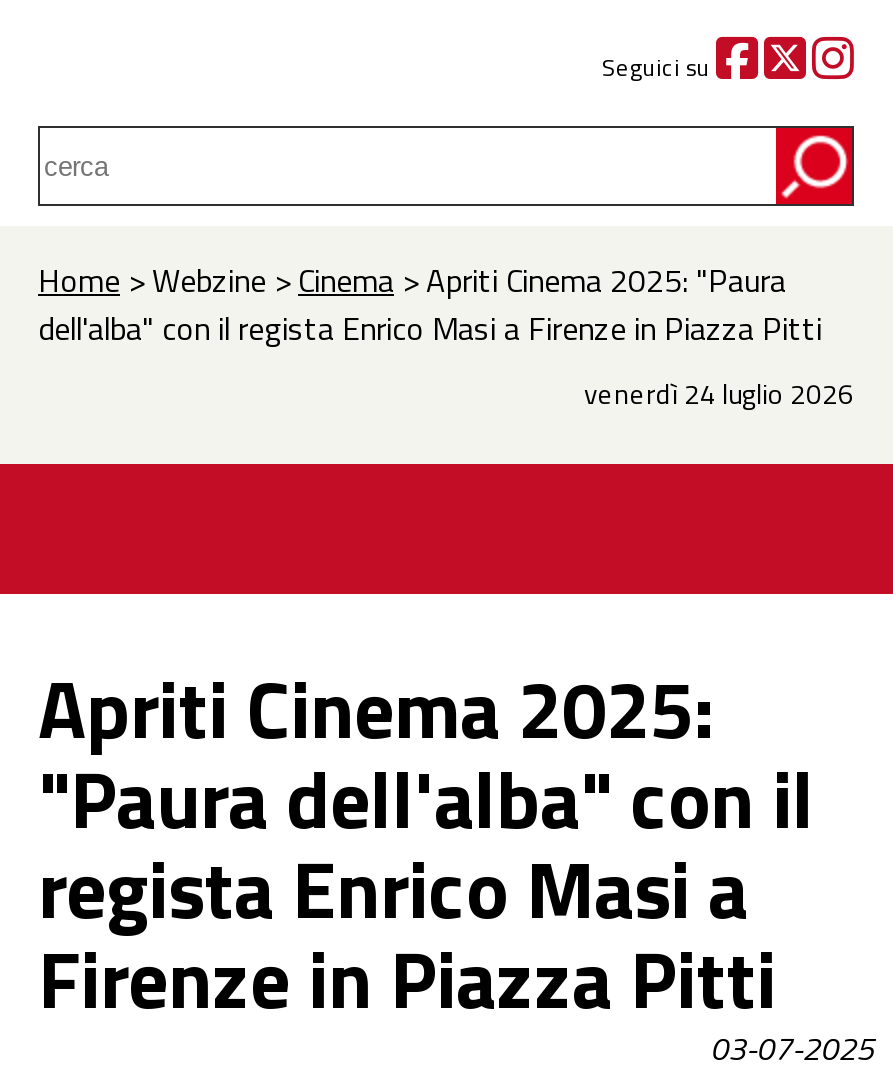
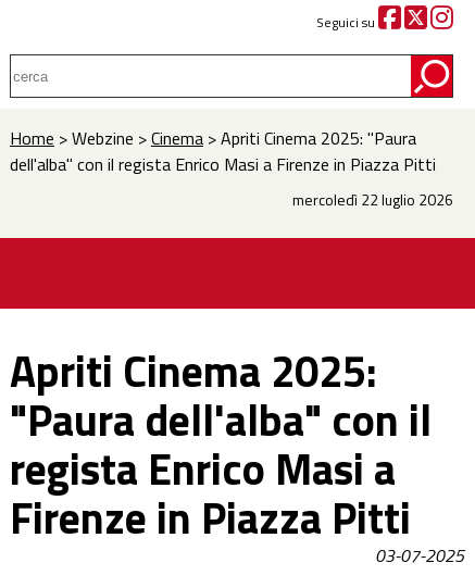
- venerdì 24 luglio 2026
+ mercoledì 22 luglio 2026
